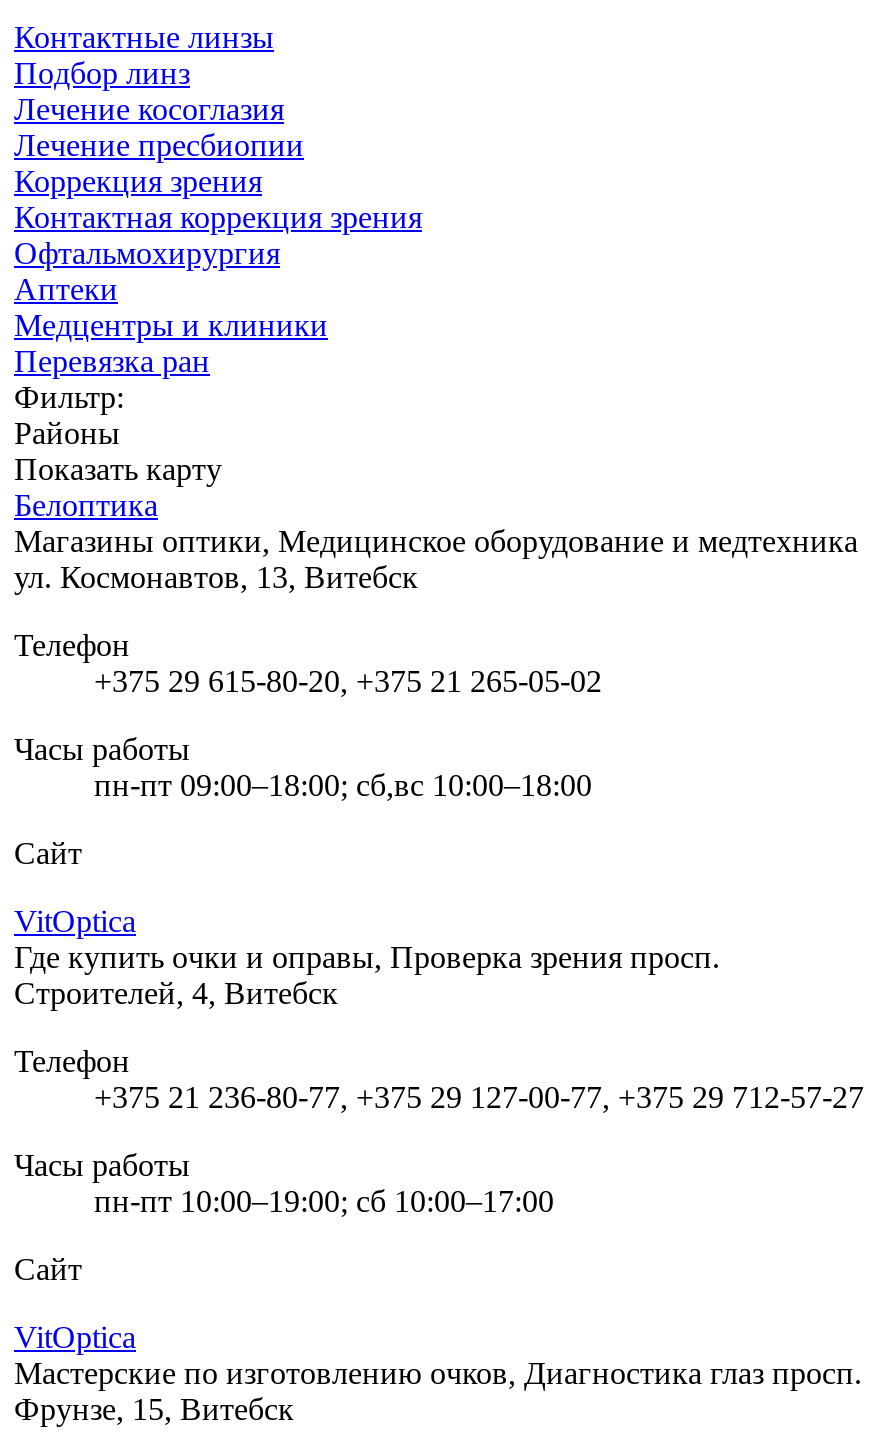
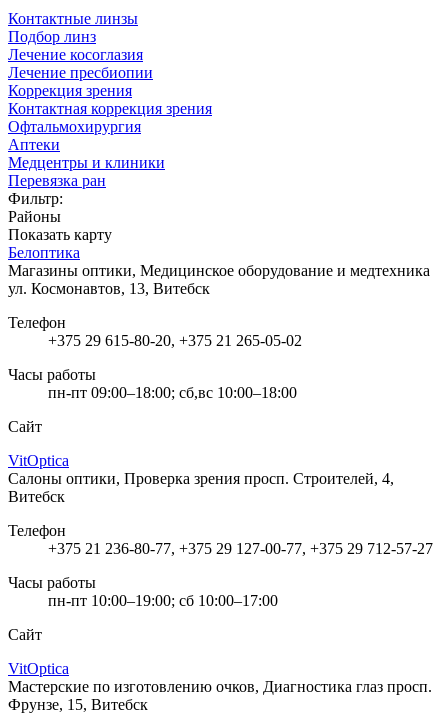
- Где купить очки и оправы, Проверка зрения просп.
- Строителей, 4, Витебск
+ Салоны оптики, Проверка зрения просп. Строителей, 4,
+ Витебск
